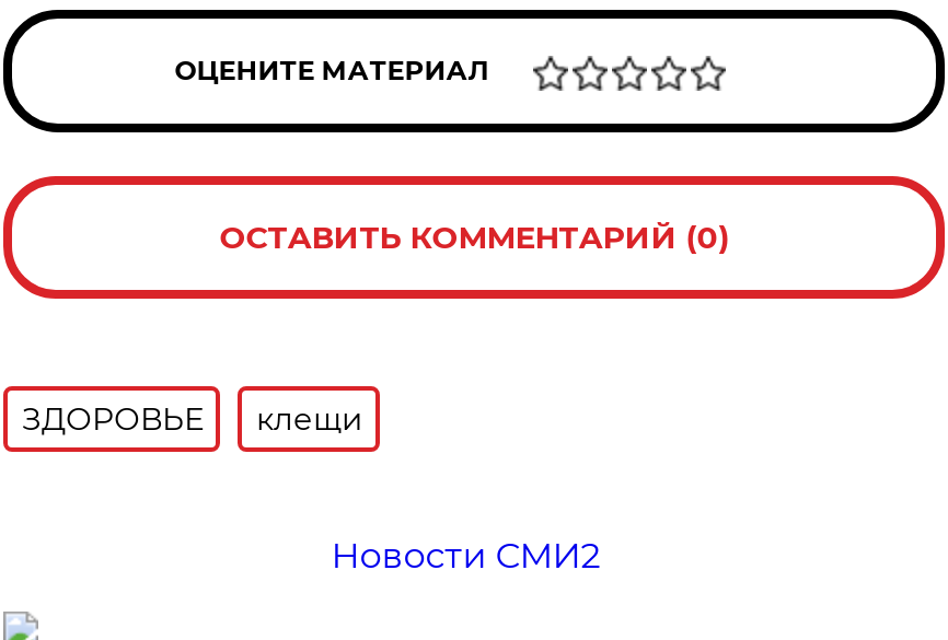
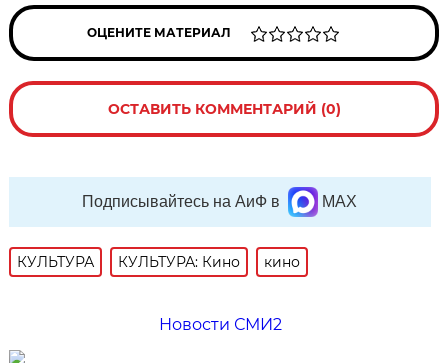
- ЗДОРОВЬЕ
- клещи
+ Подписывайтесь на АиФ в
+ MAX
+ КУЛЬТУРА
+ КУЛЬТУРА: Кино
+ кино
